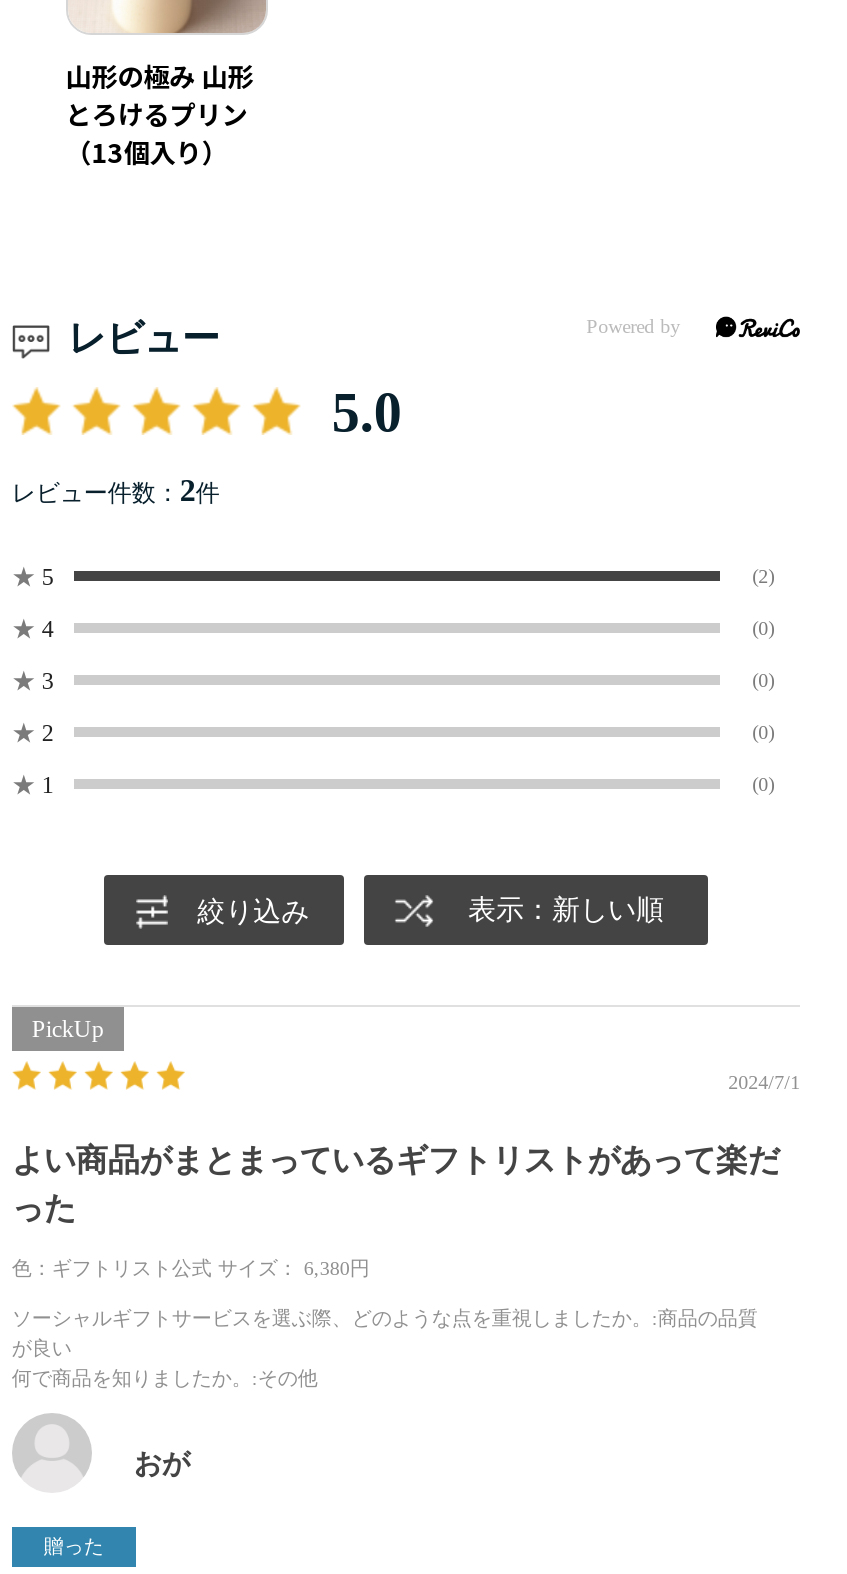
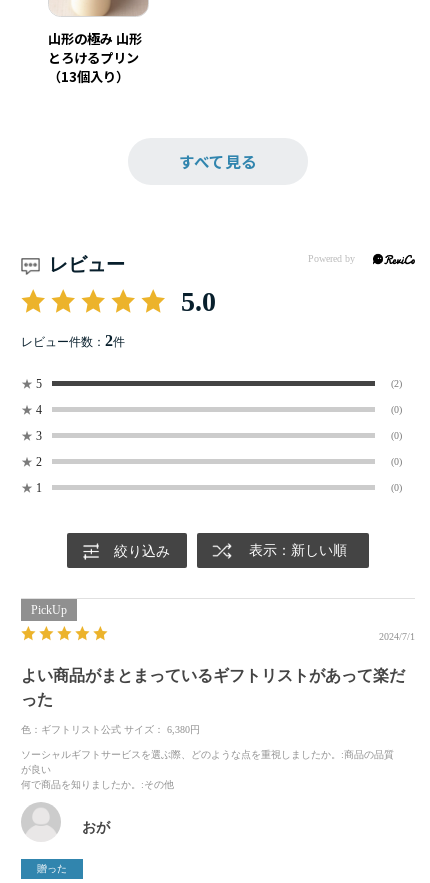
+ すべて見る
